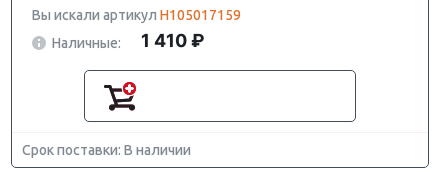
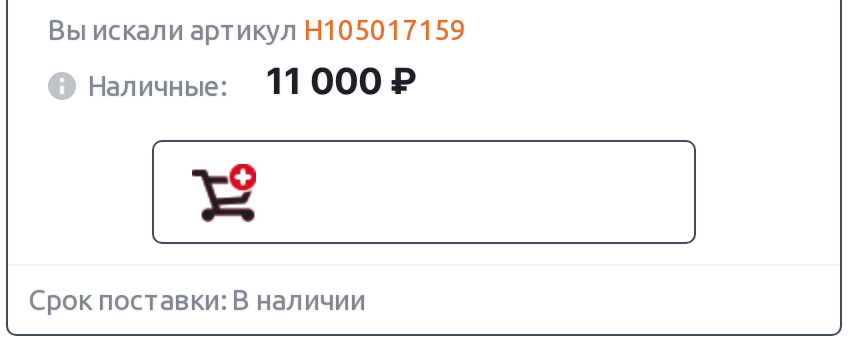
- Наличные: 1 410 ₽
+ Наличные: 11 000 ₽
